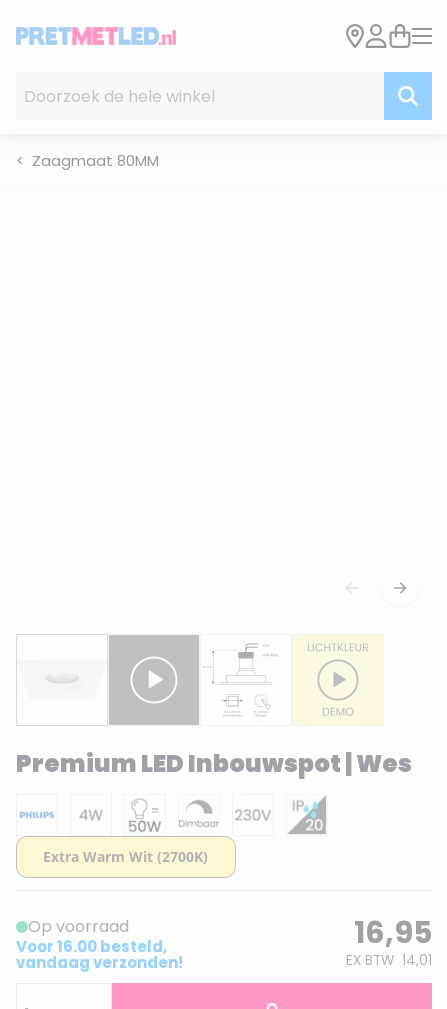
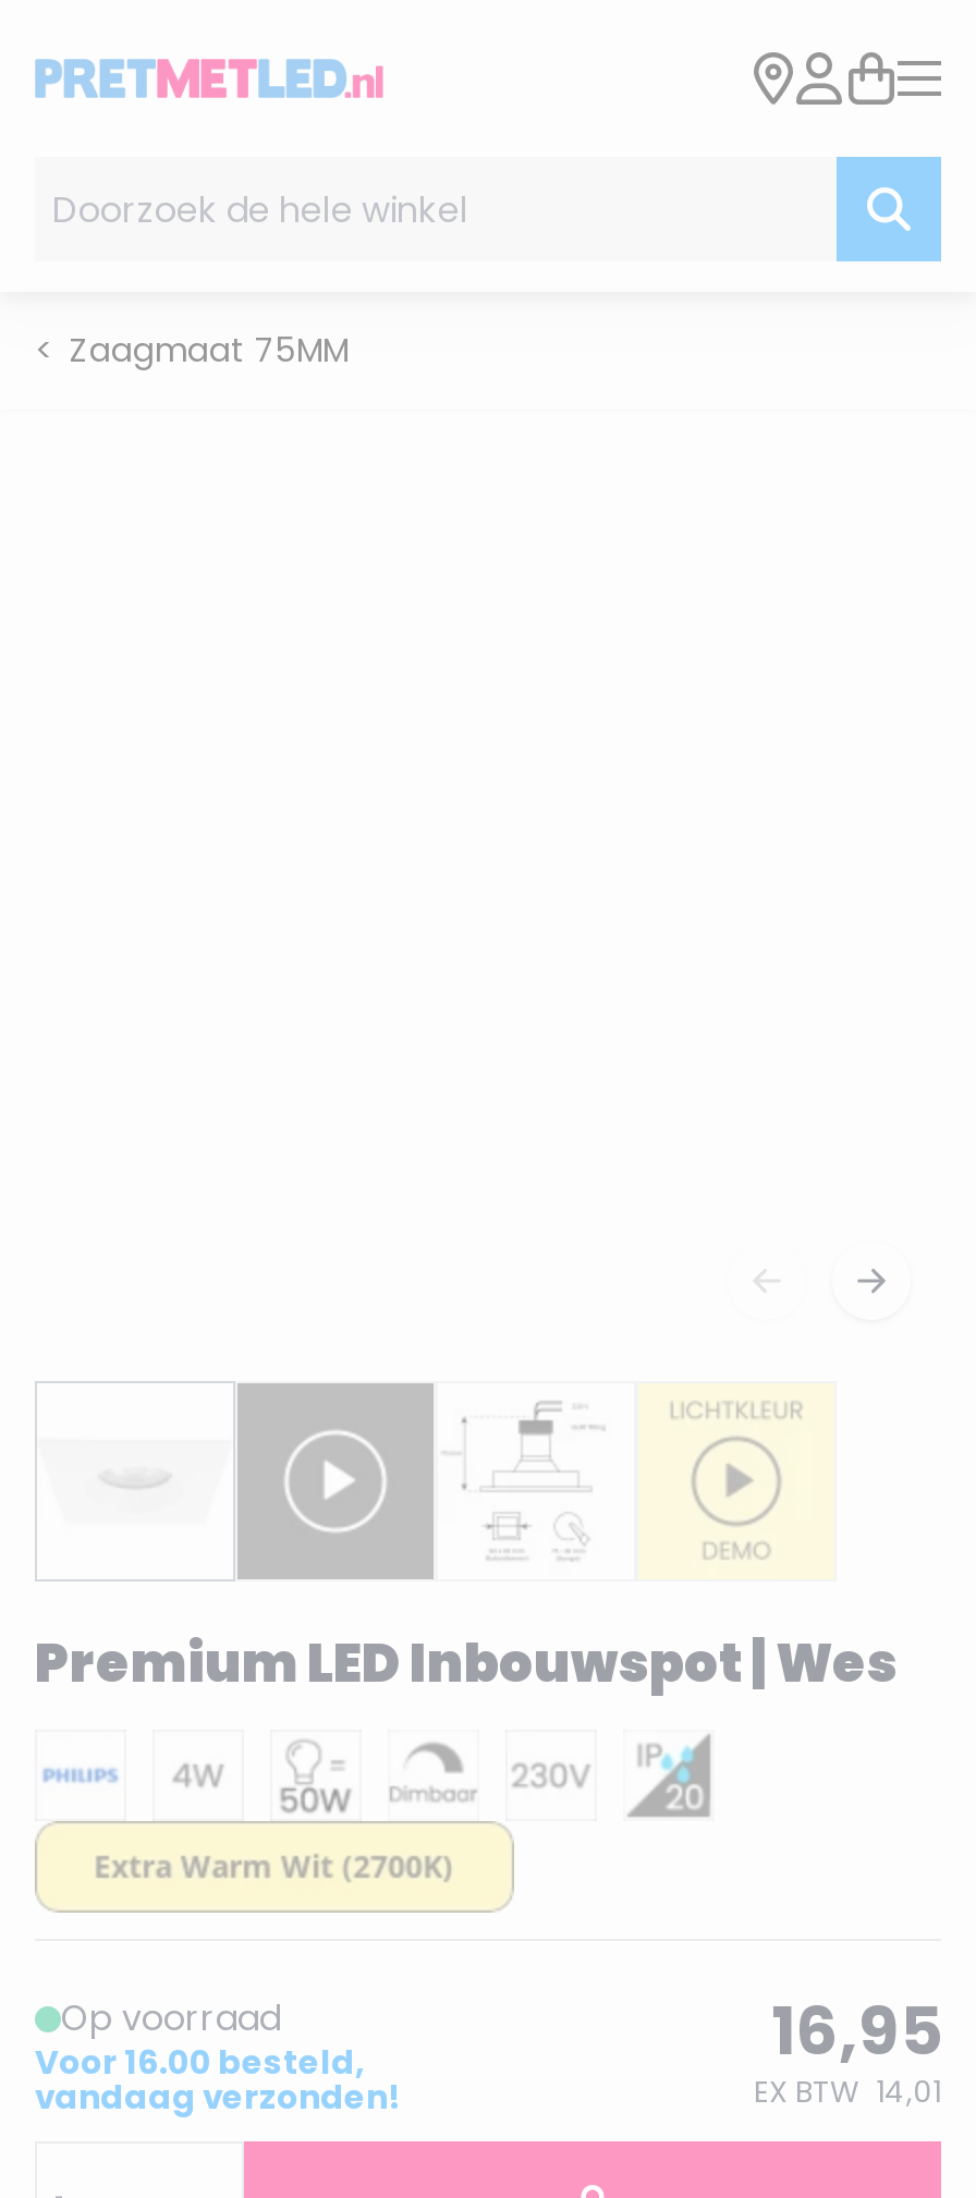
- Zaagmaat 80MM
+ Zaagmaat 75MM
